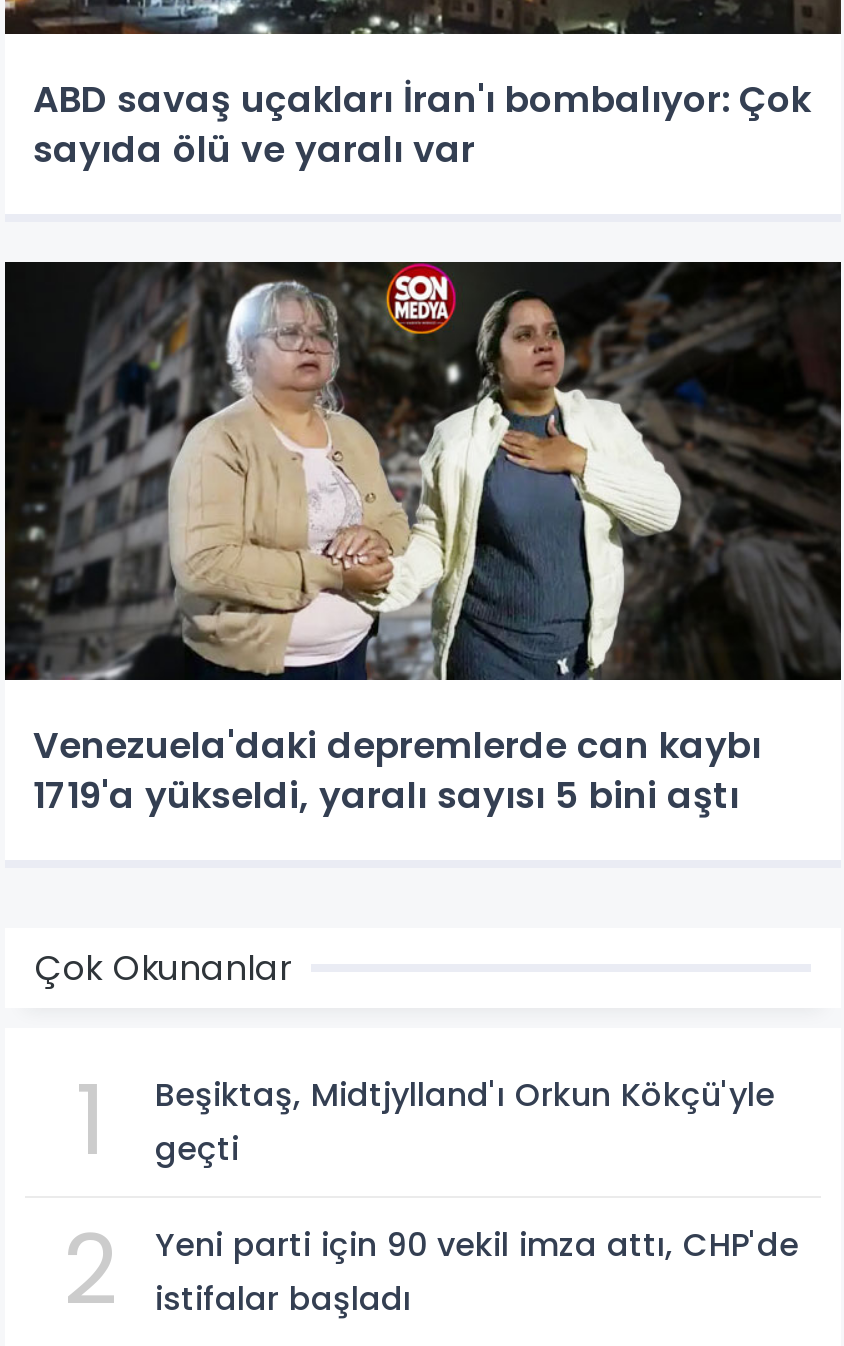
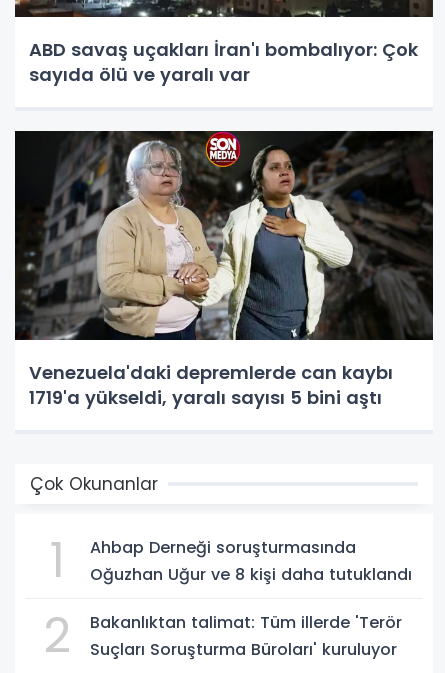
- Beşiktaş, Midtjylland'ı Orkun Kökçü'yle
- geçti
+ Ahbap Derneği soruşturmasında
+ Oğuzhan Uğur ve 8 kişi daha tutuklandı

- Yeni parti için 90 vekil imza attı, CHP'de
- istifalar başladı
+ Bakanlıktan talimat: Tüm illerde 'Terör
+ Suçları Soruşturma Büroları' kuruluyor
